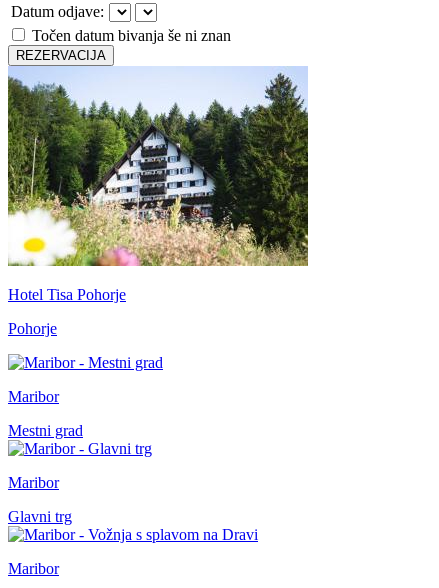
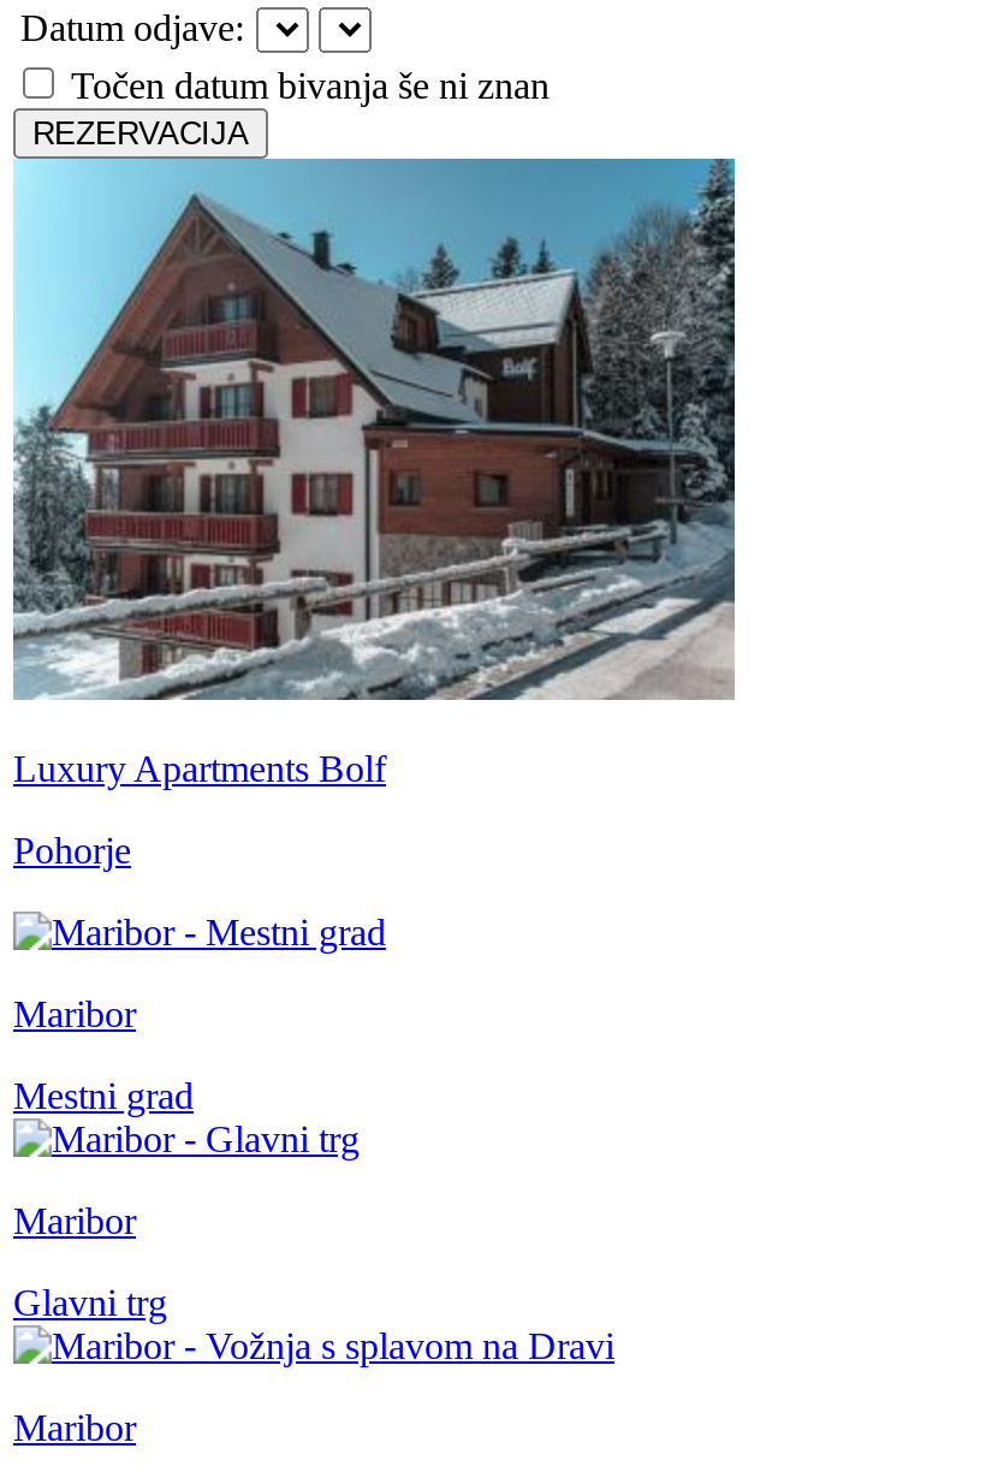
- [image]
- Hotel Tisa Pohorje
+ [image]
+ Luxury Apartments Bolf
